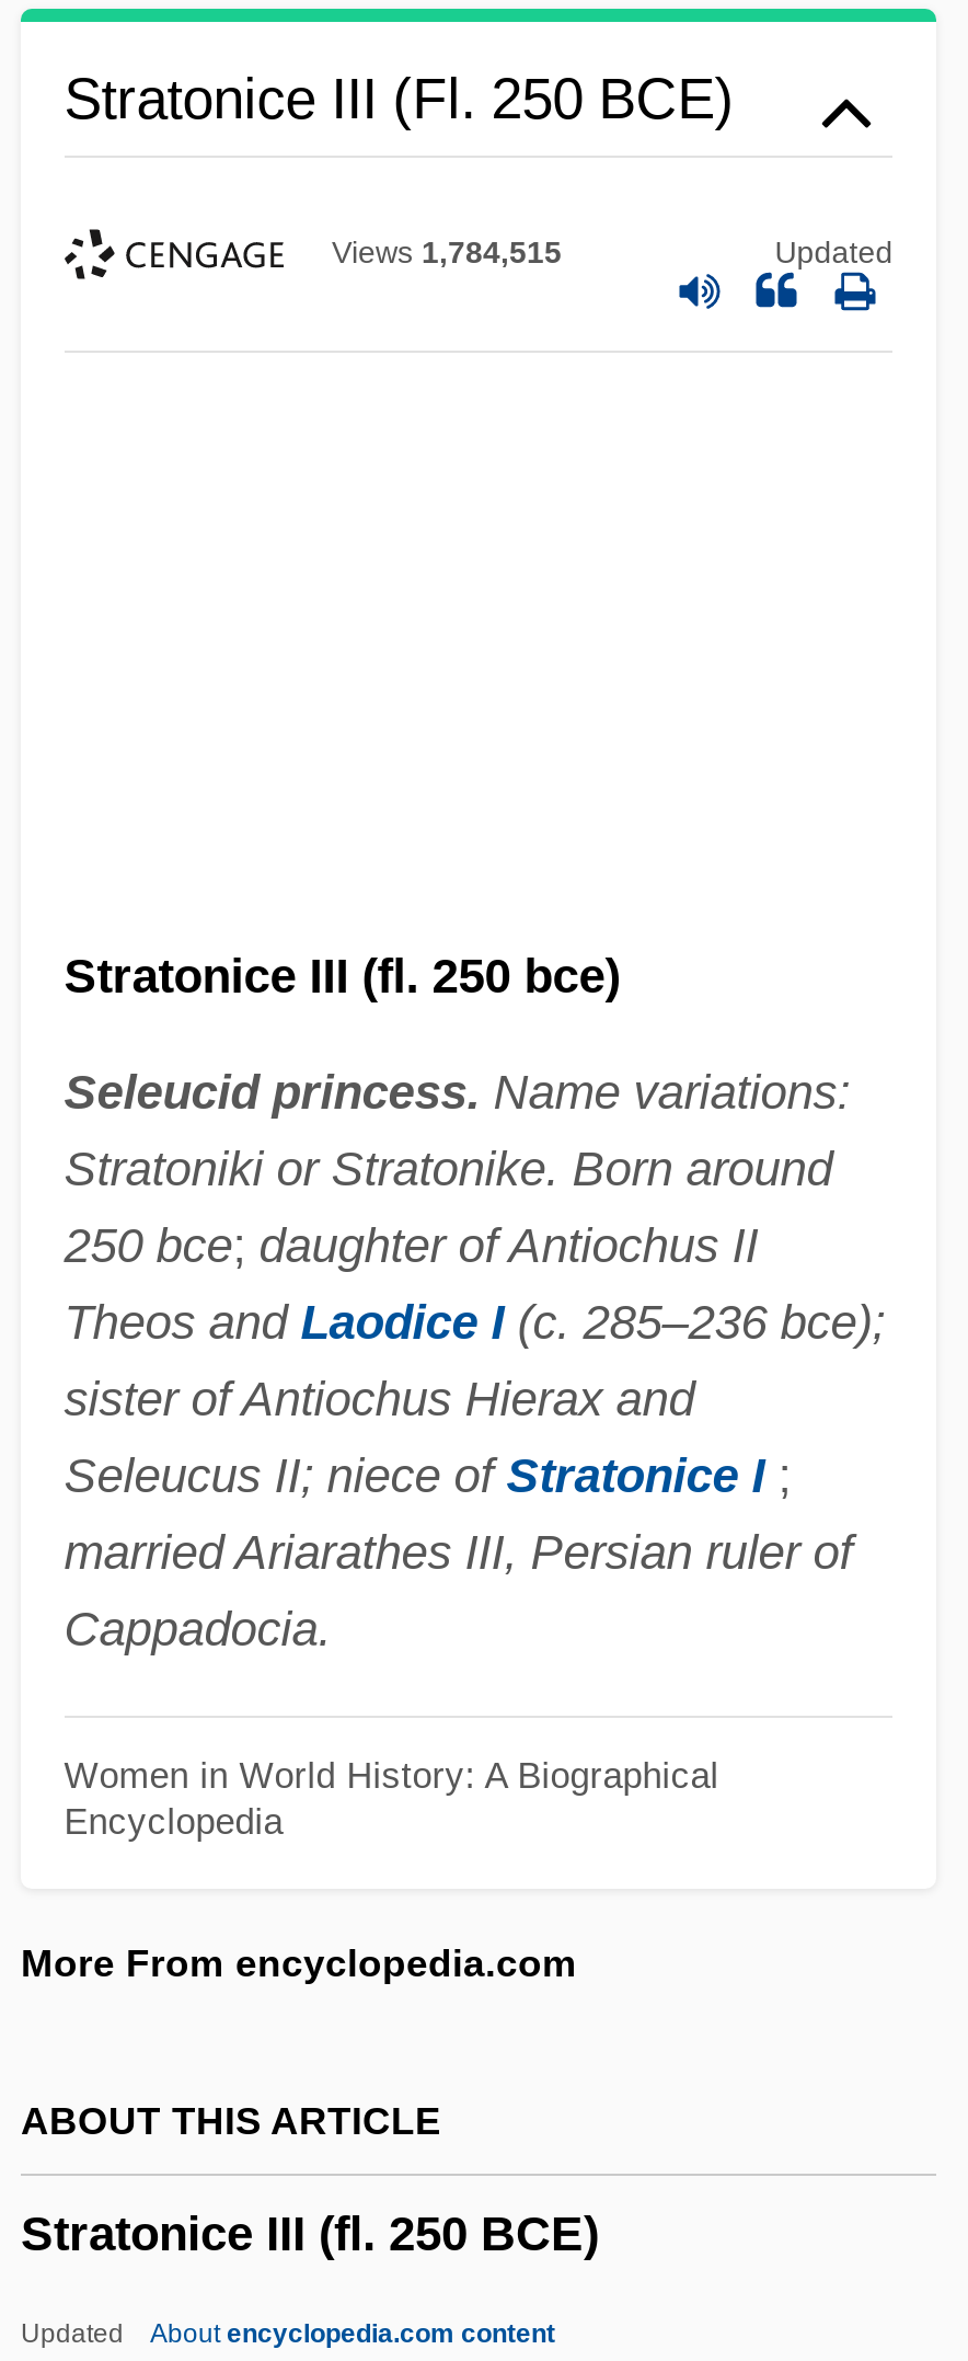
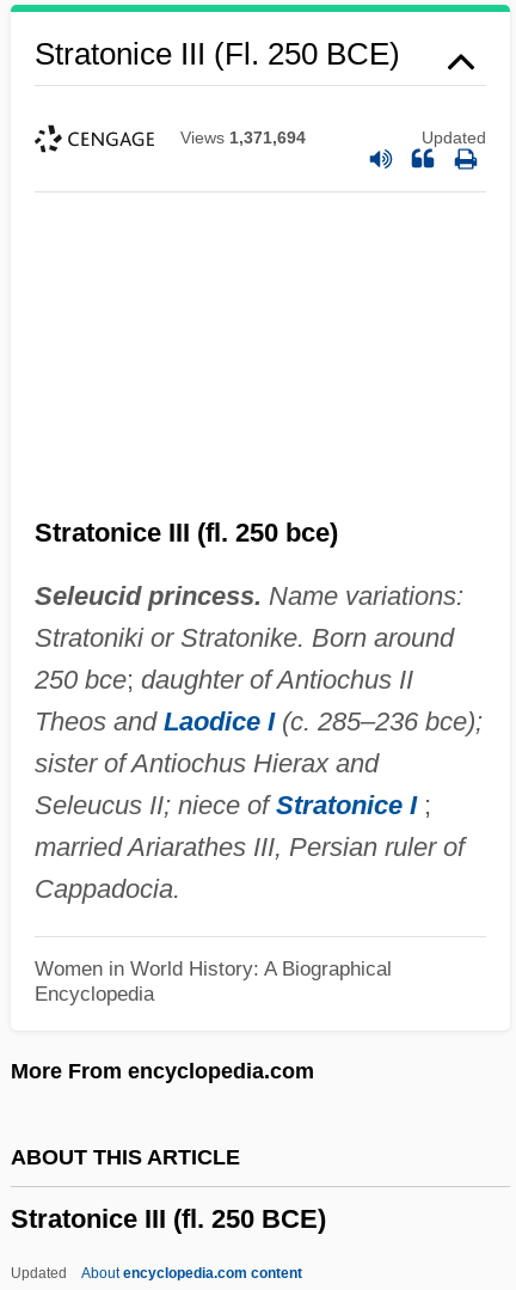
- Views 1,784,515
+ Views 1,371,694
